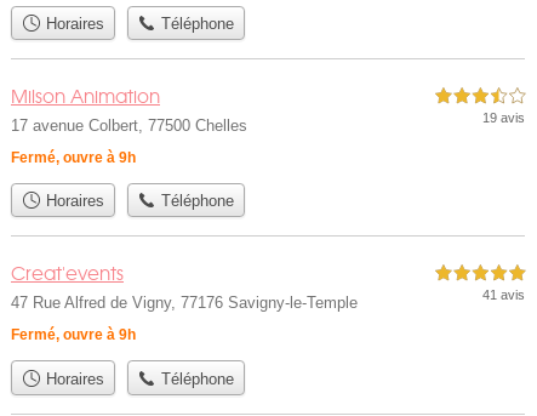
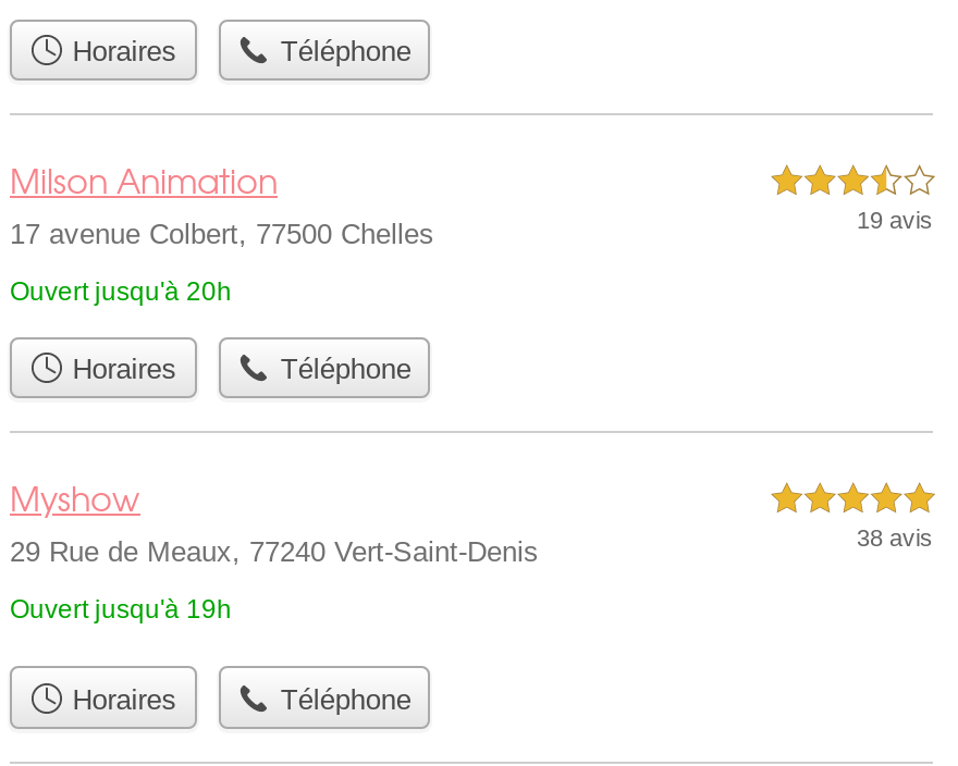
- Fermé, ouvre à 9h
+ Ouvert jusqu'à 20h

- Creat'events
- 47 Rue Alfred de Vigny, 77176 Savigny-le-Temple
+ Myshow
+ 29 Rue de Meaux, 77240 Vert-Saint-Denis

- 41 avis
+ 38 avis

- Fermé, ouvre à 9h
+ Ouvert jusqu'à 19h
